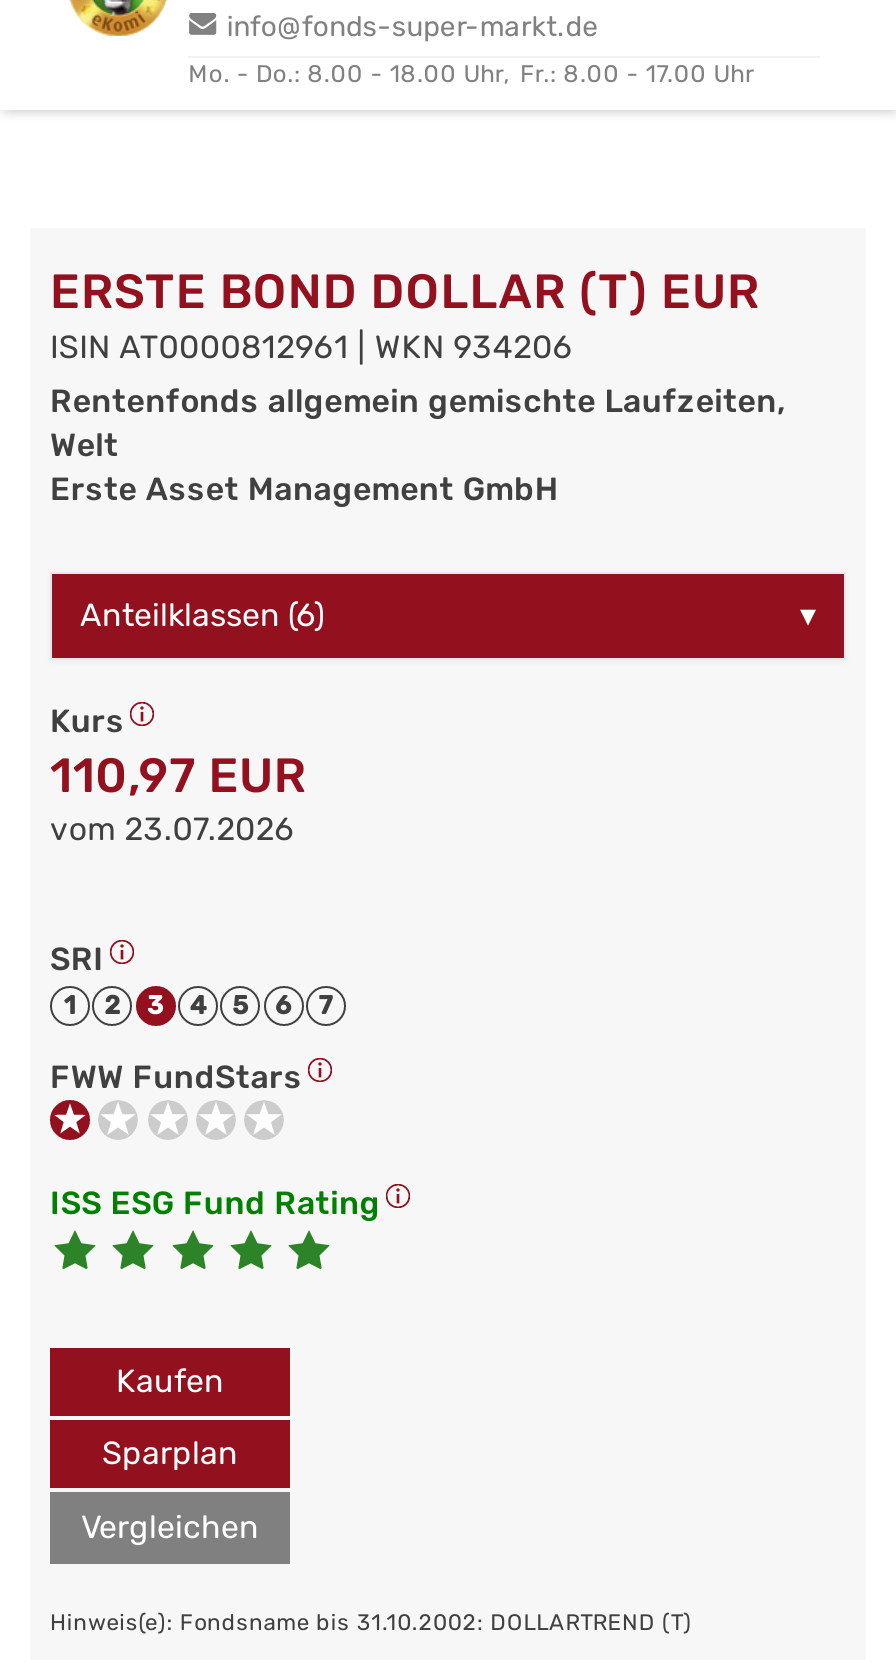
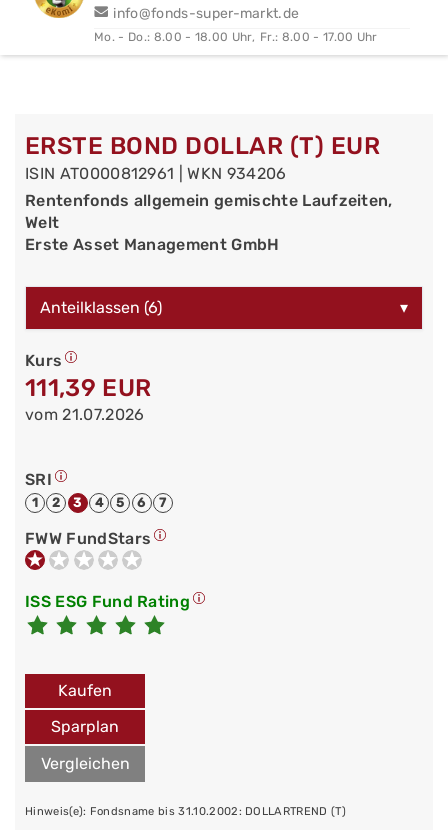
- 110,97 EUR
+ 111,39 EUR

- vom 23.07.2026
+ vom 21.07.2026
